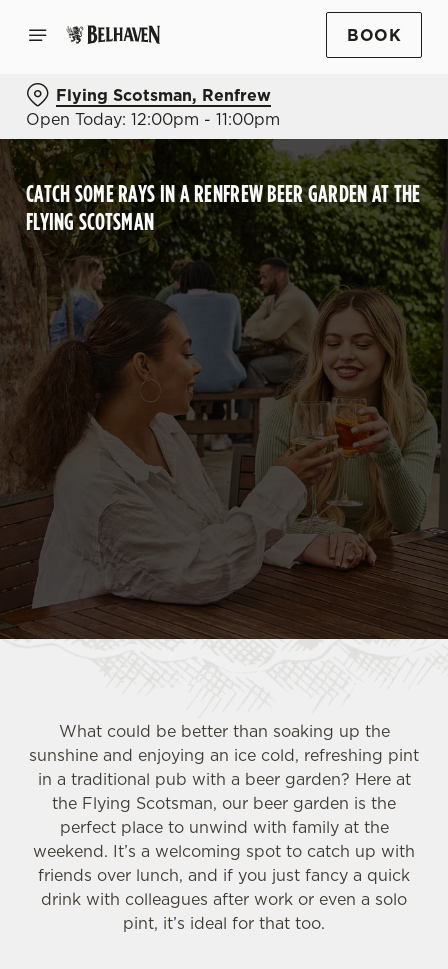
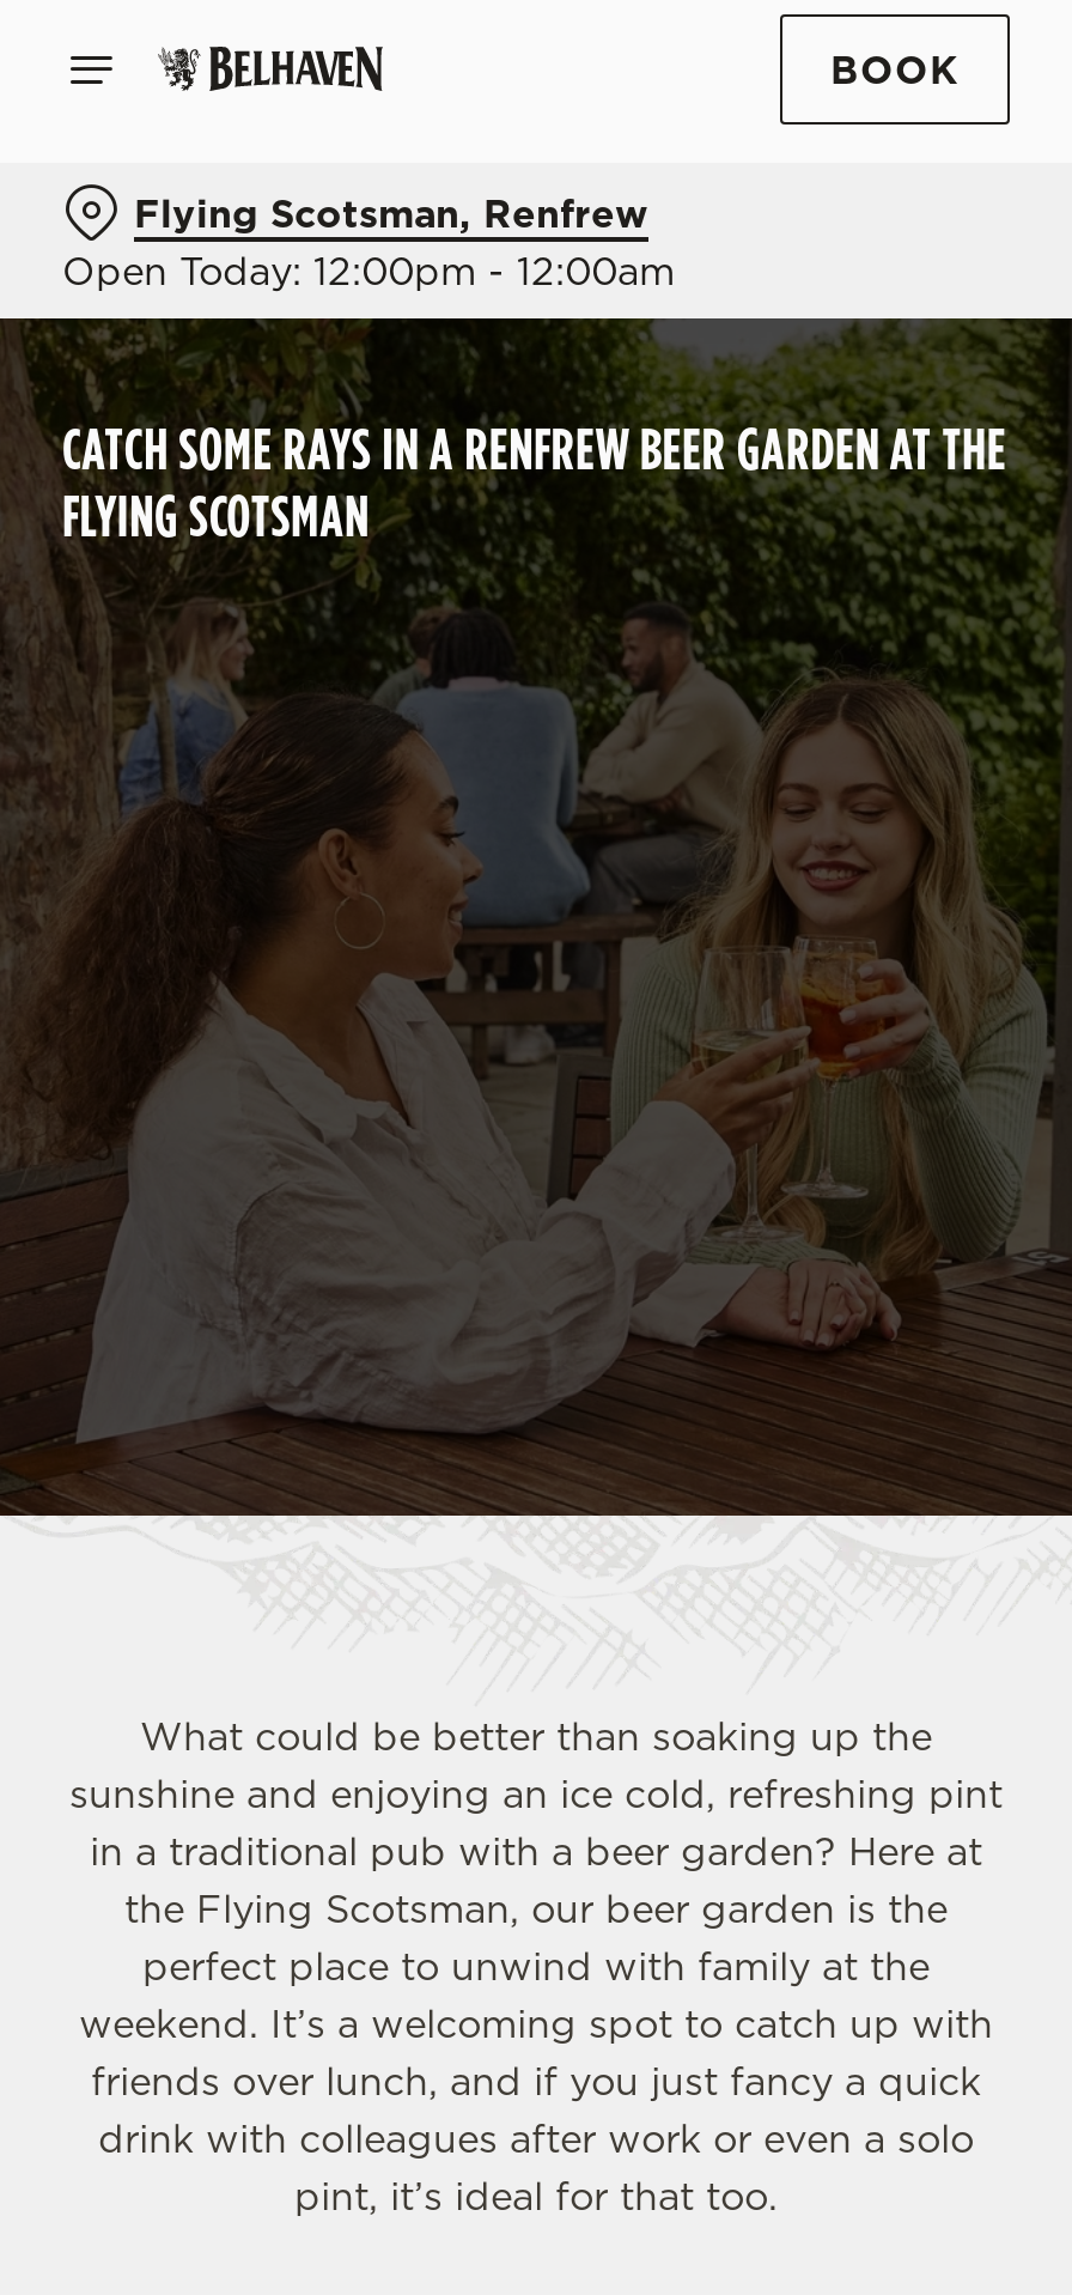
- Open Today: 12:00pm - 11:00pm
+ Open Today: 12:00pm - 12:00am
